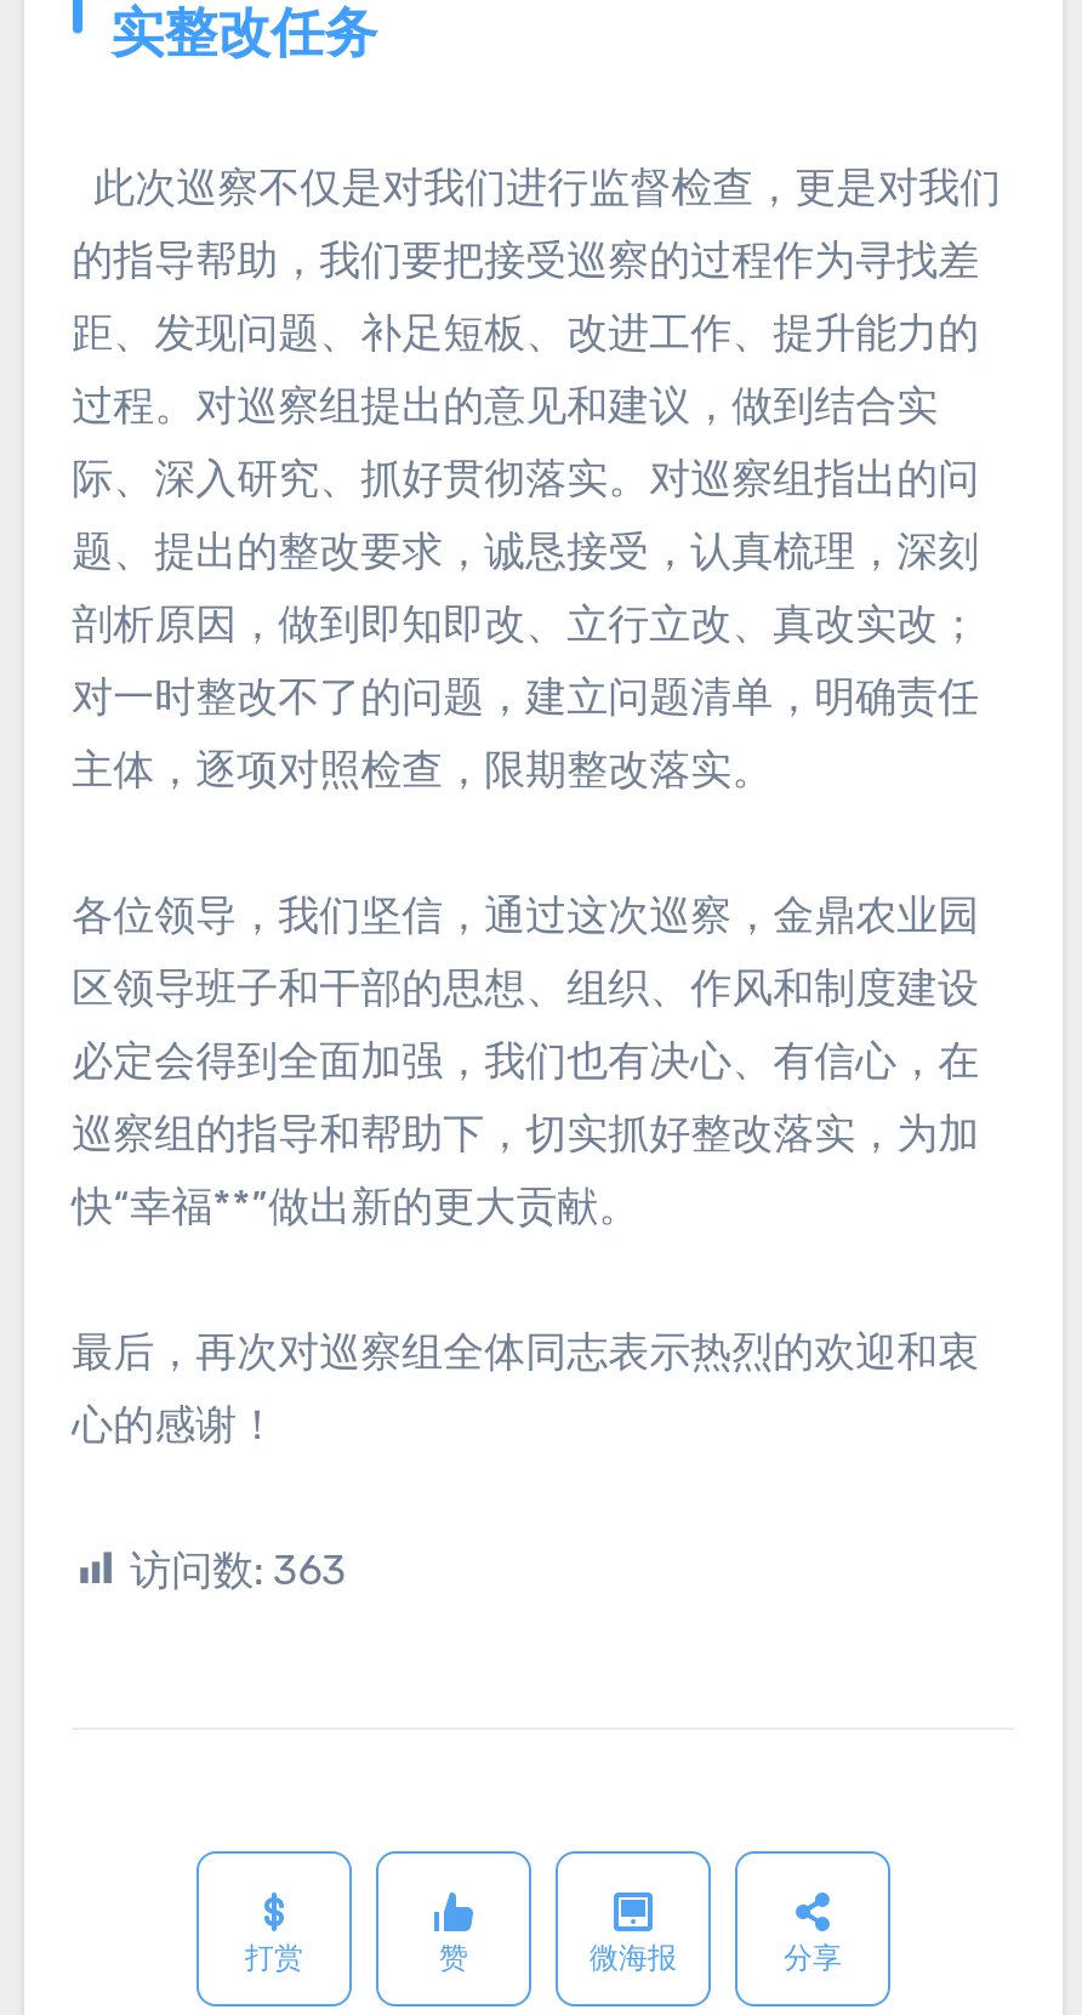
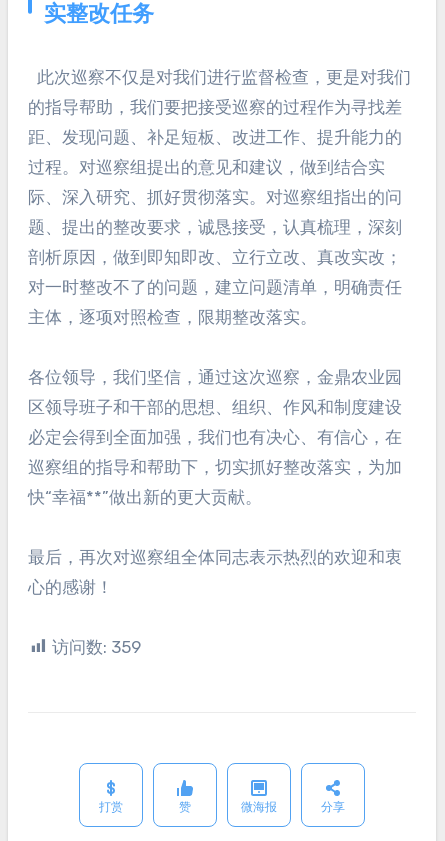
- 访问数: 363
+ 访问数: 359
